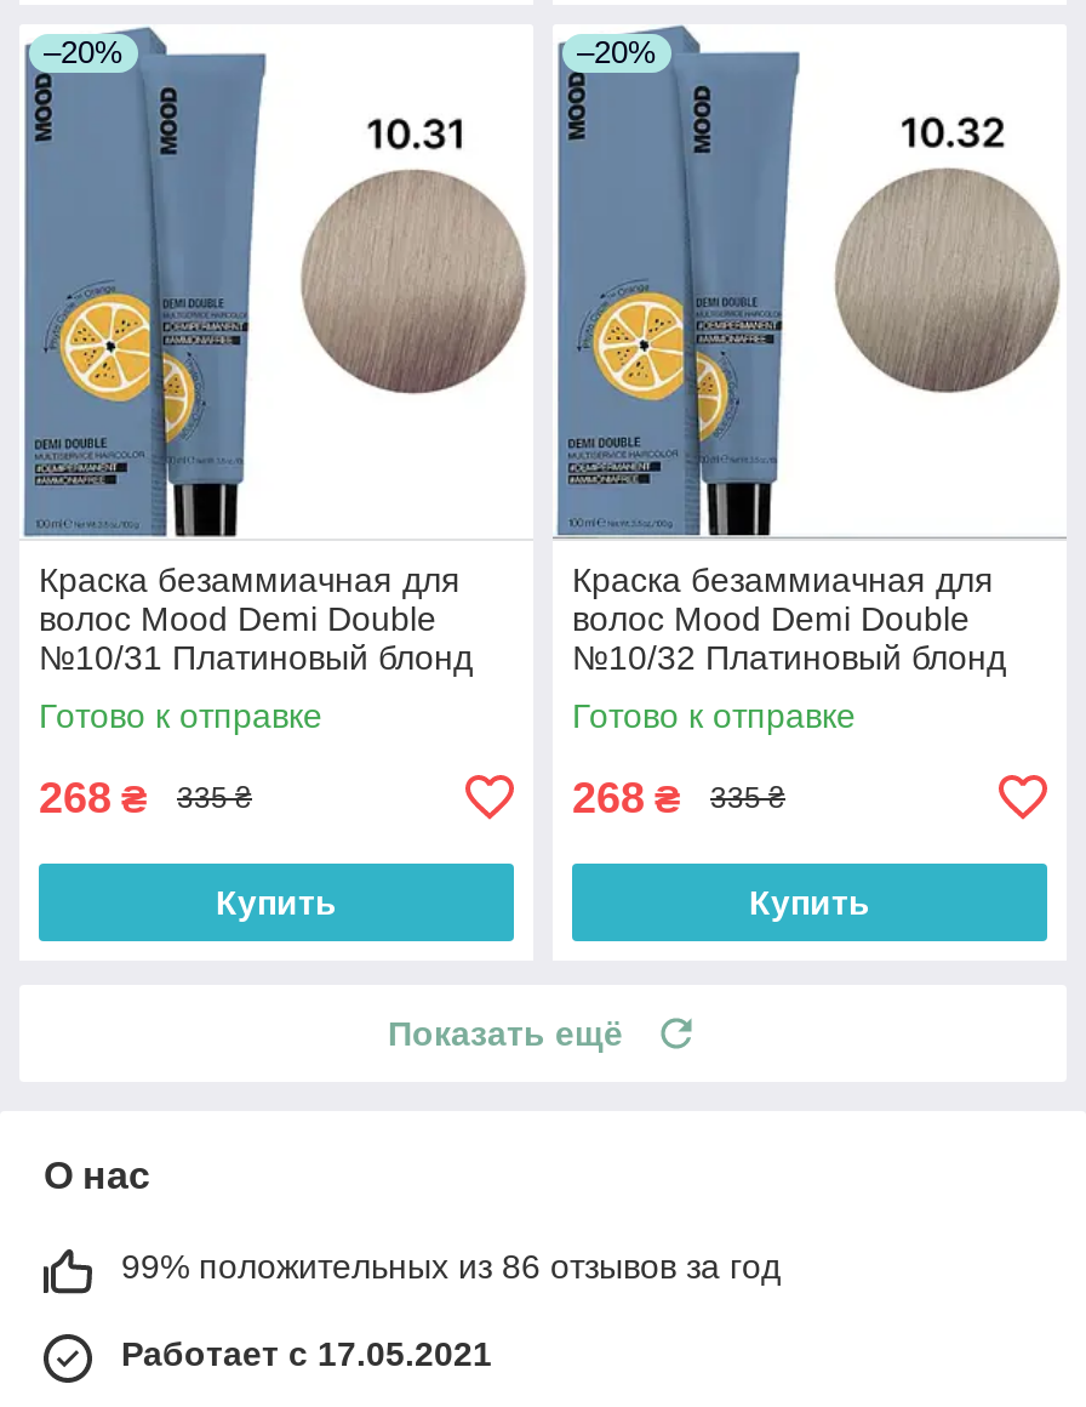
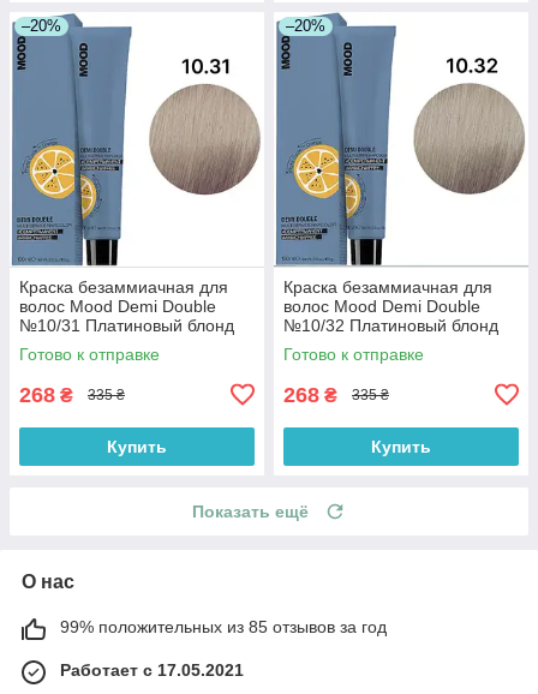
- 99% положительных из 86 отзывов за год
+ 99% положительных из 85 отзывов за год
